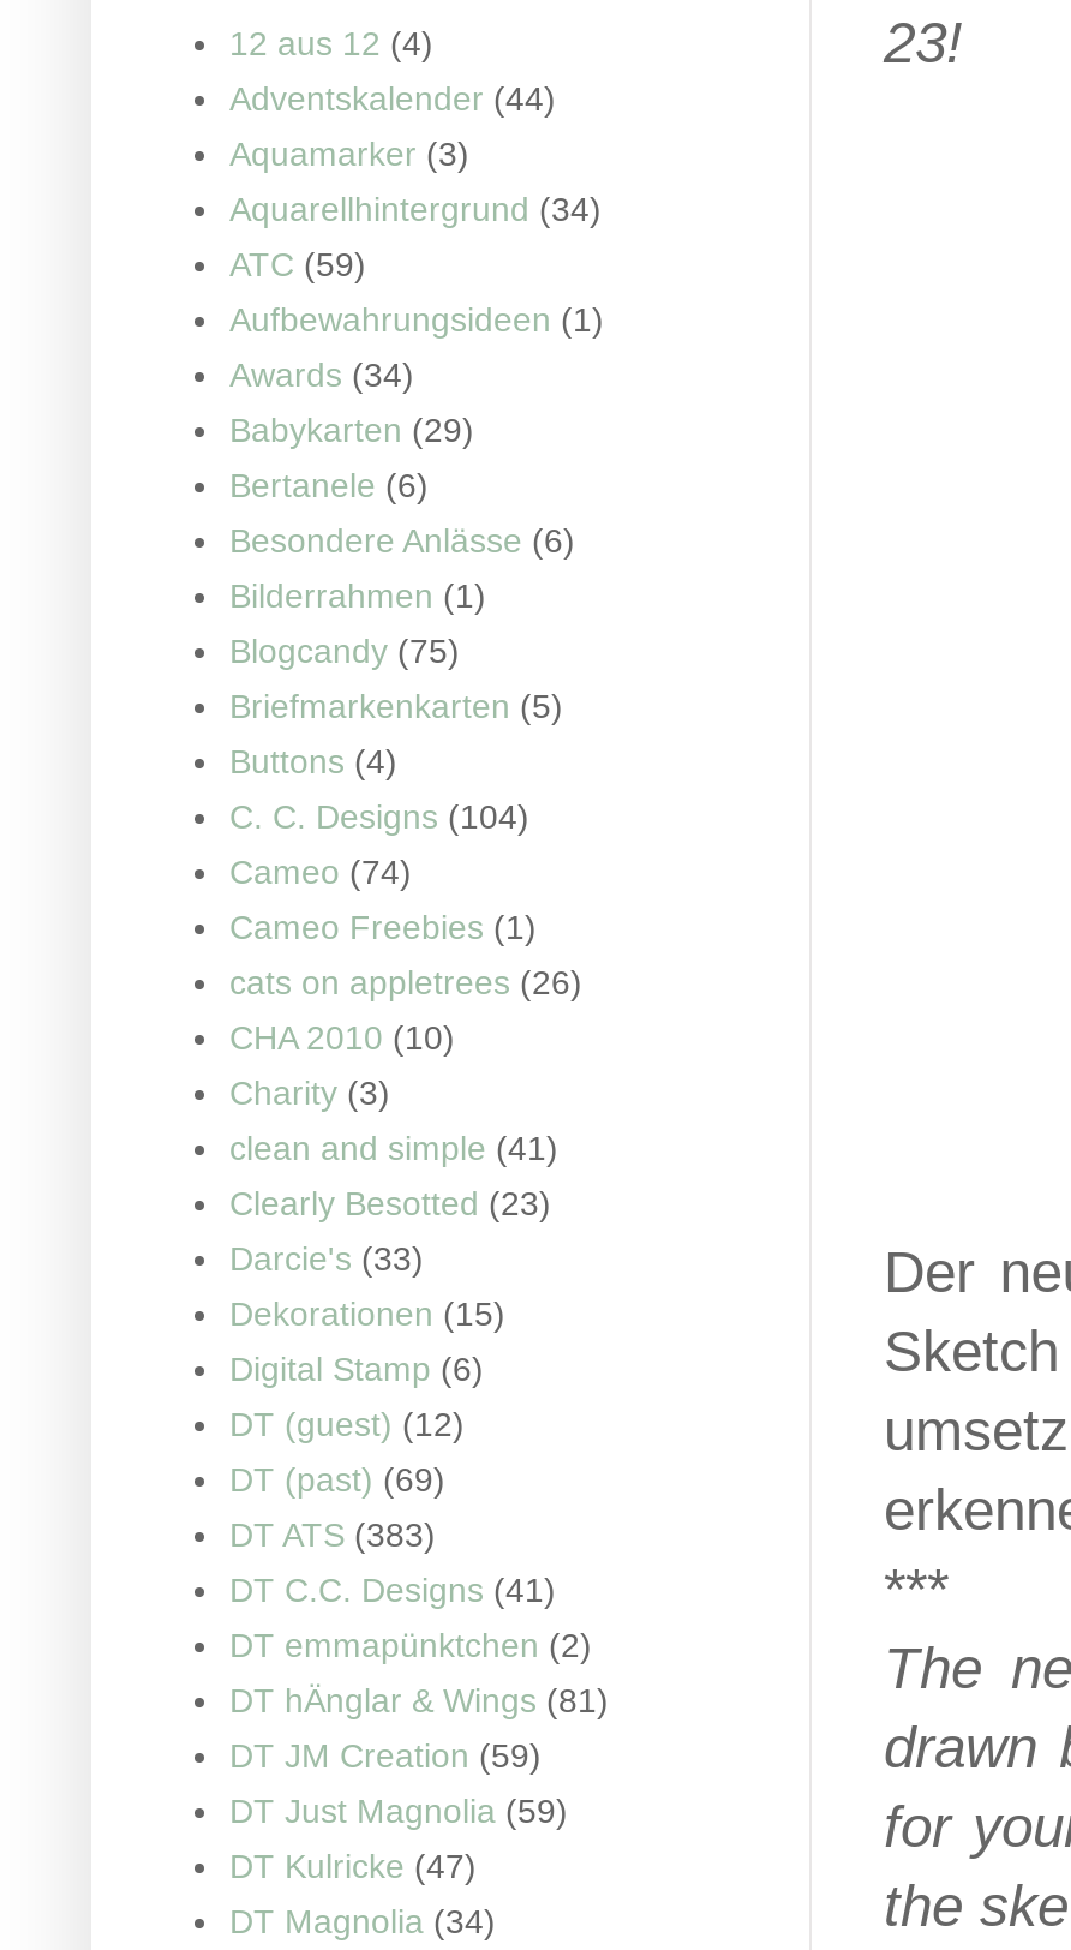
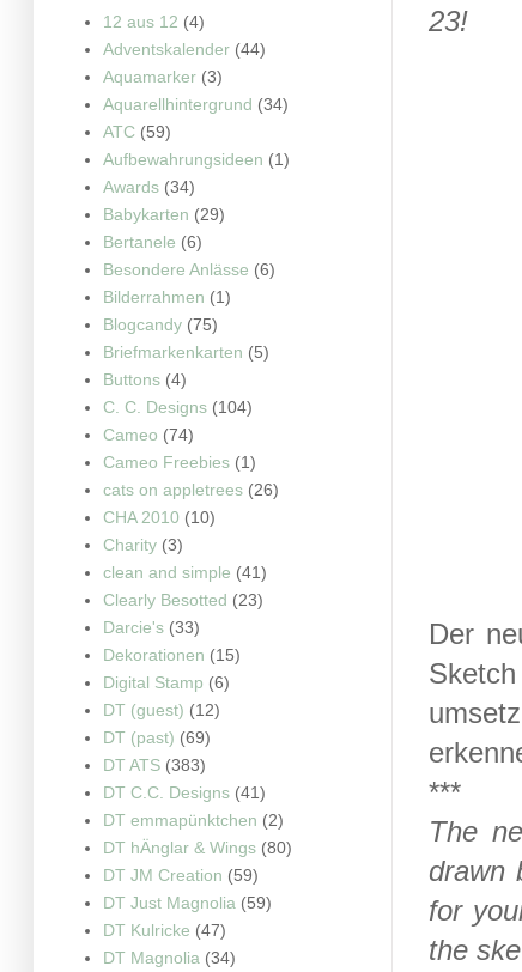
- DT hÄnglar & Wings (81)
+ DT hÄnglar & Wings (80)
